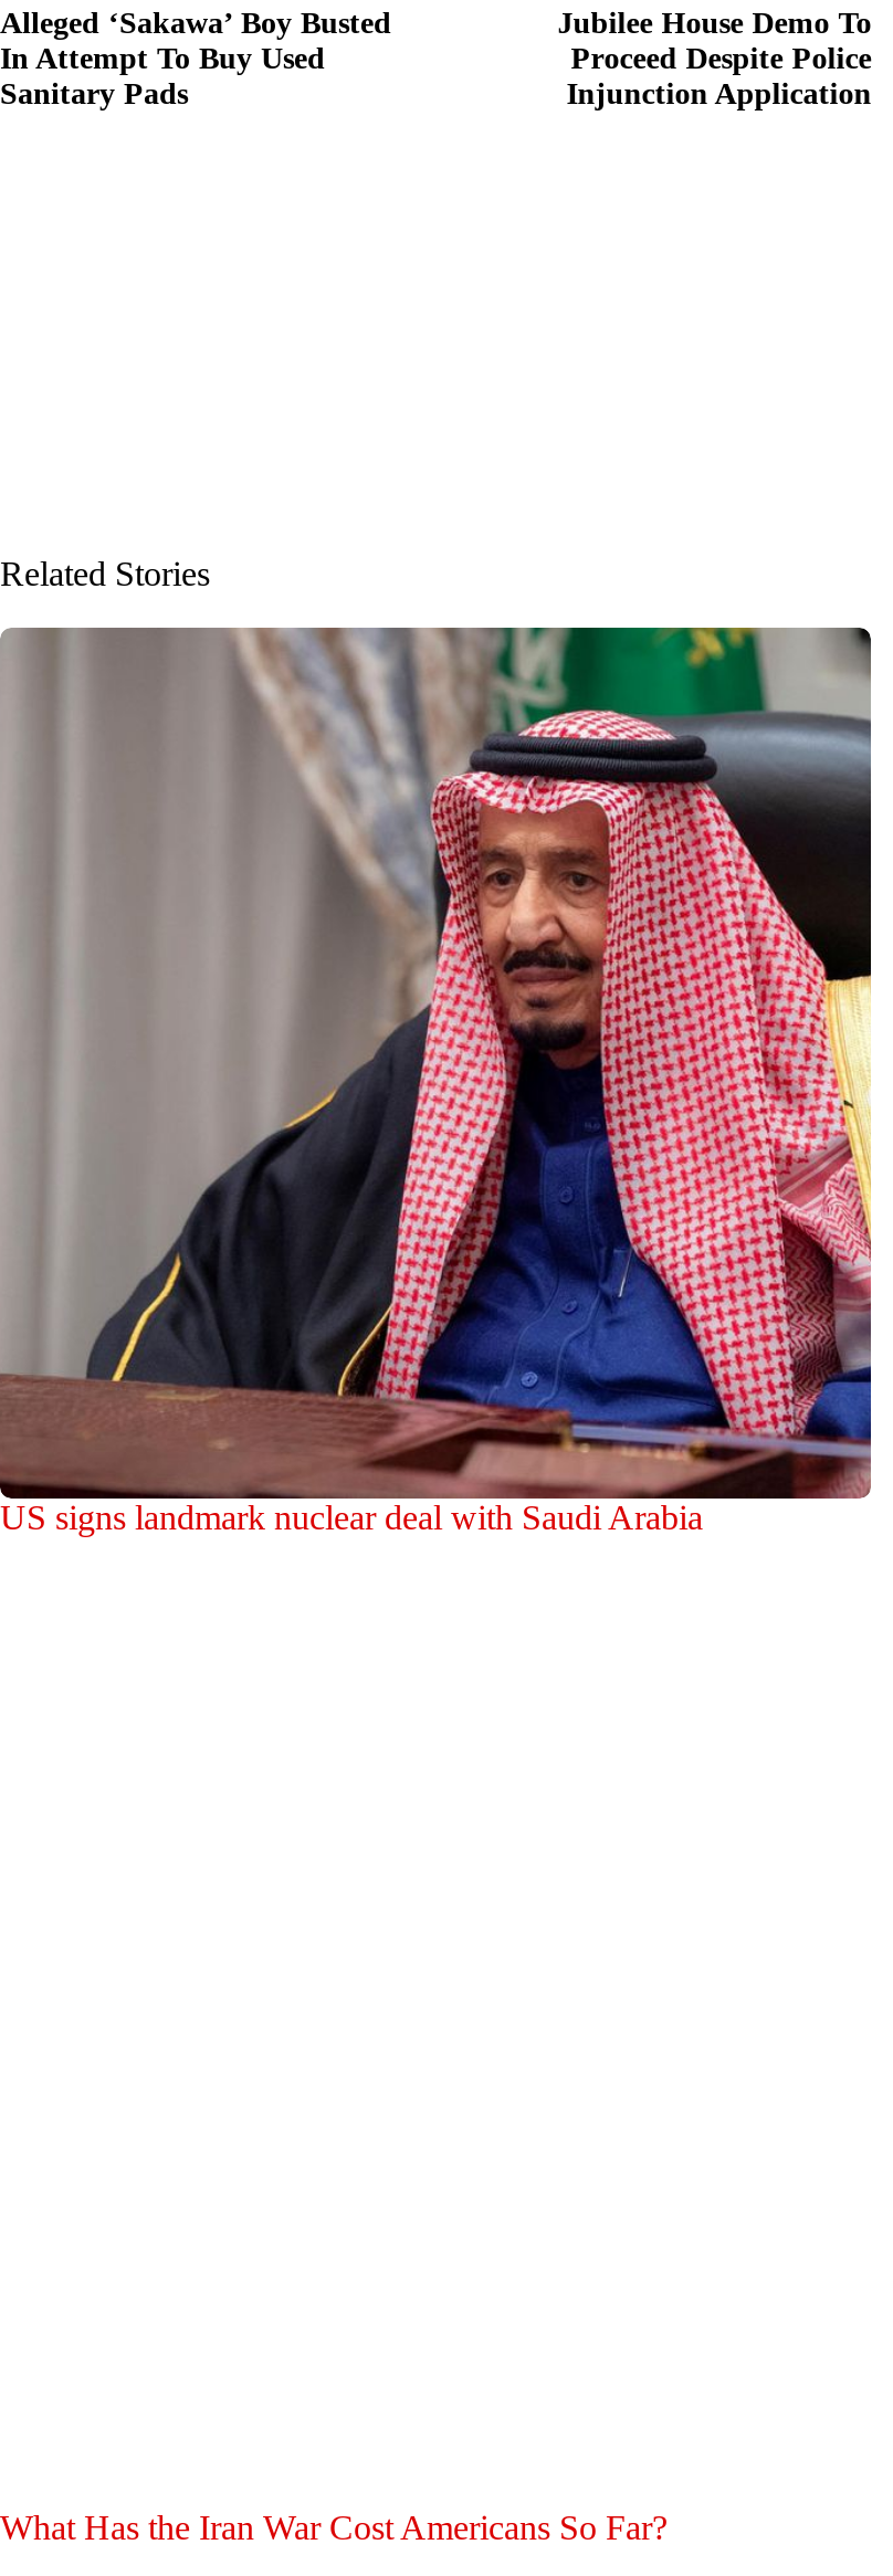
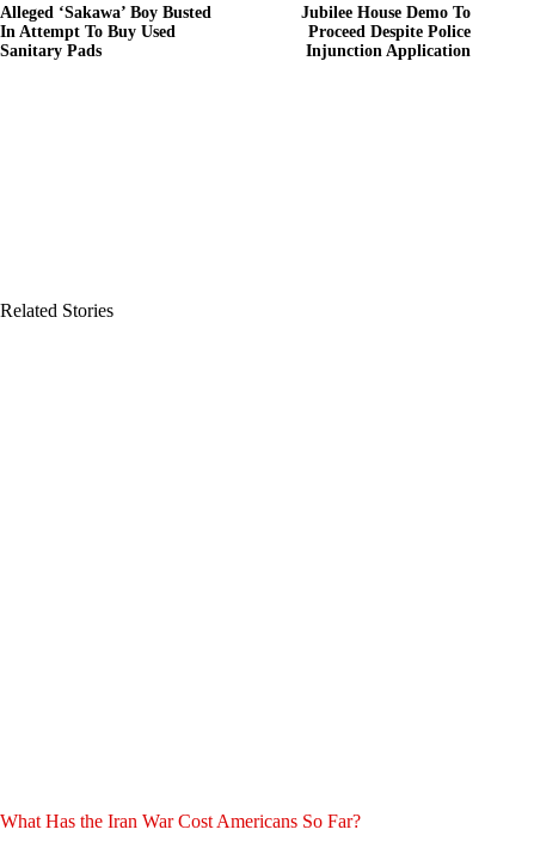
- [image]
- US signs landmark nuclear deal with Saudi Arabia
